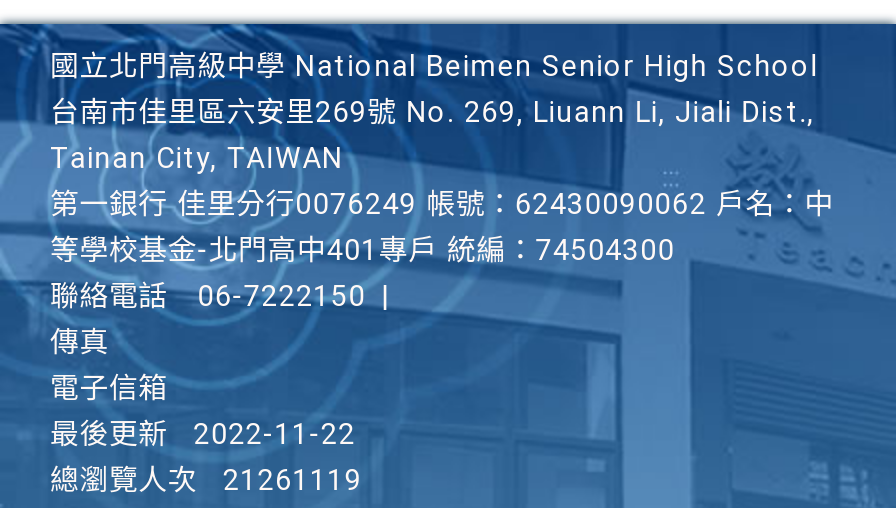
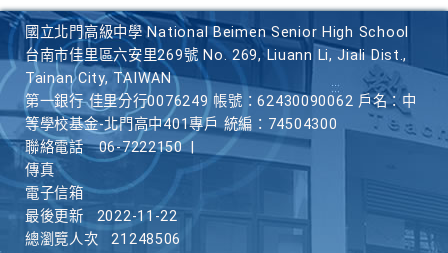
- 總瀏覽人次 21261119
+ 總瀏覽人次 21248506
